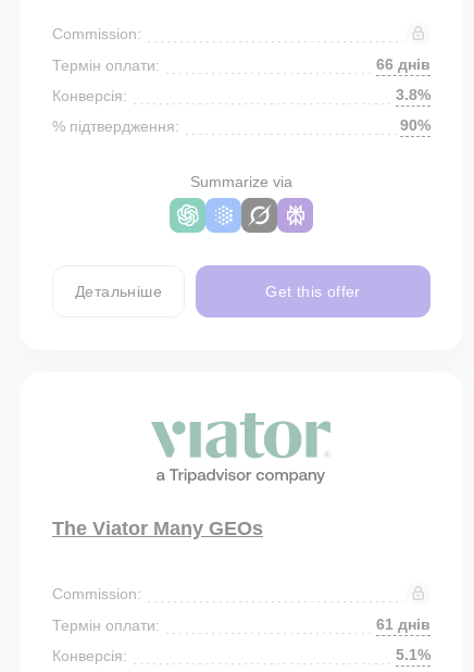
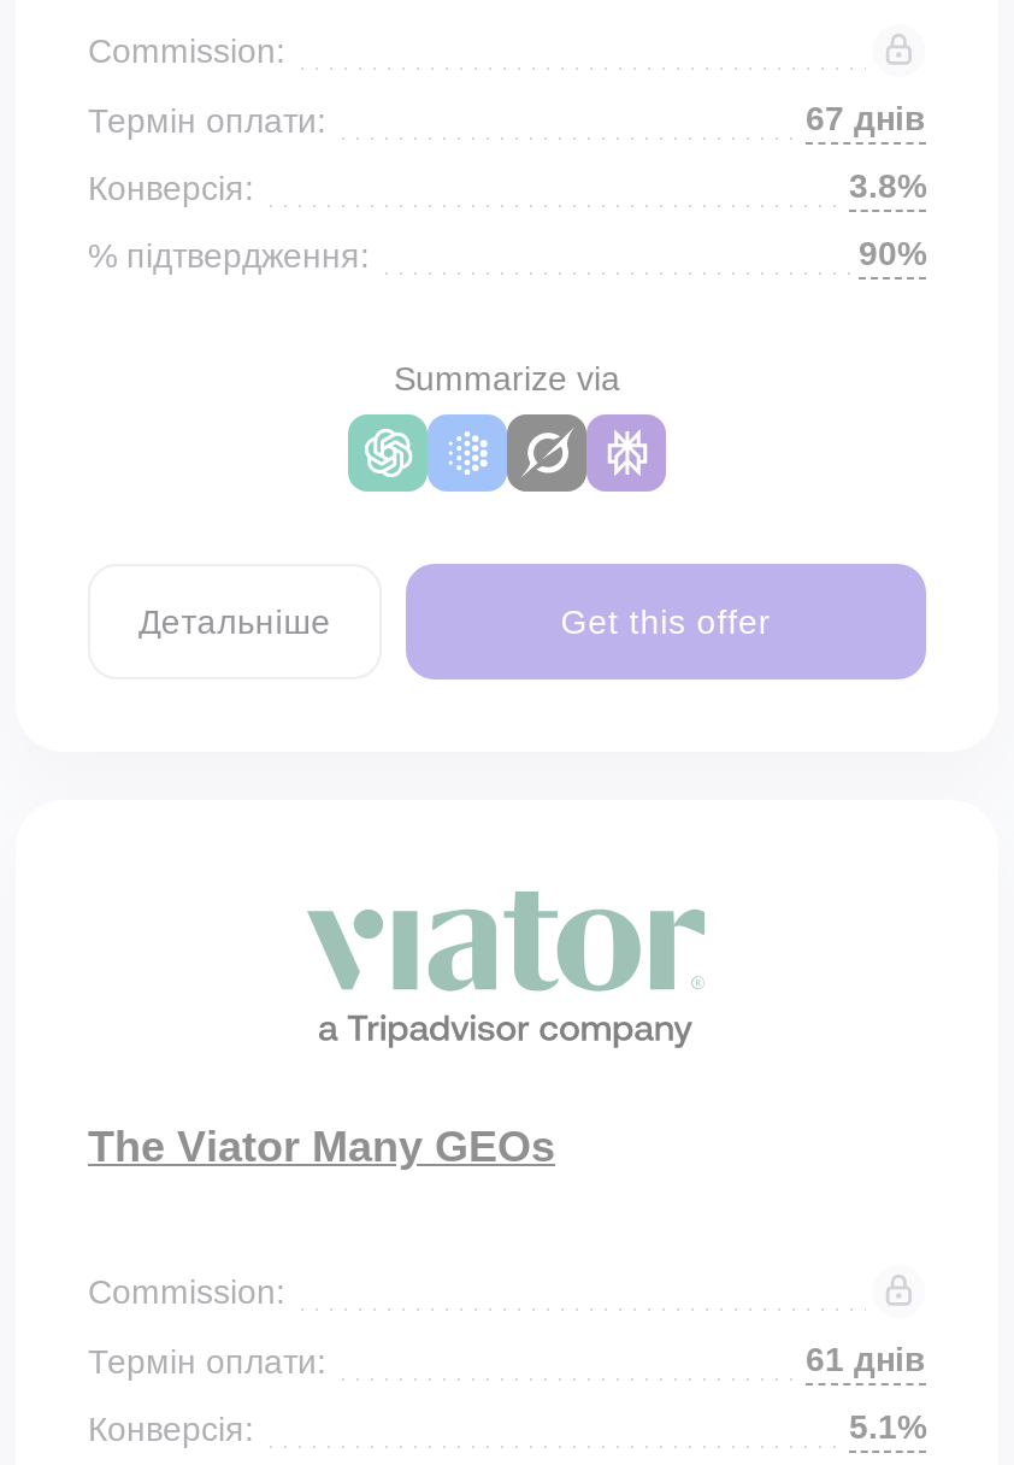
- 66 днів
+ 67 днів
